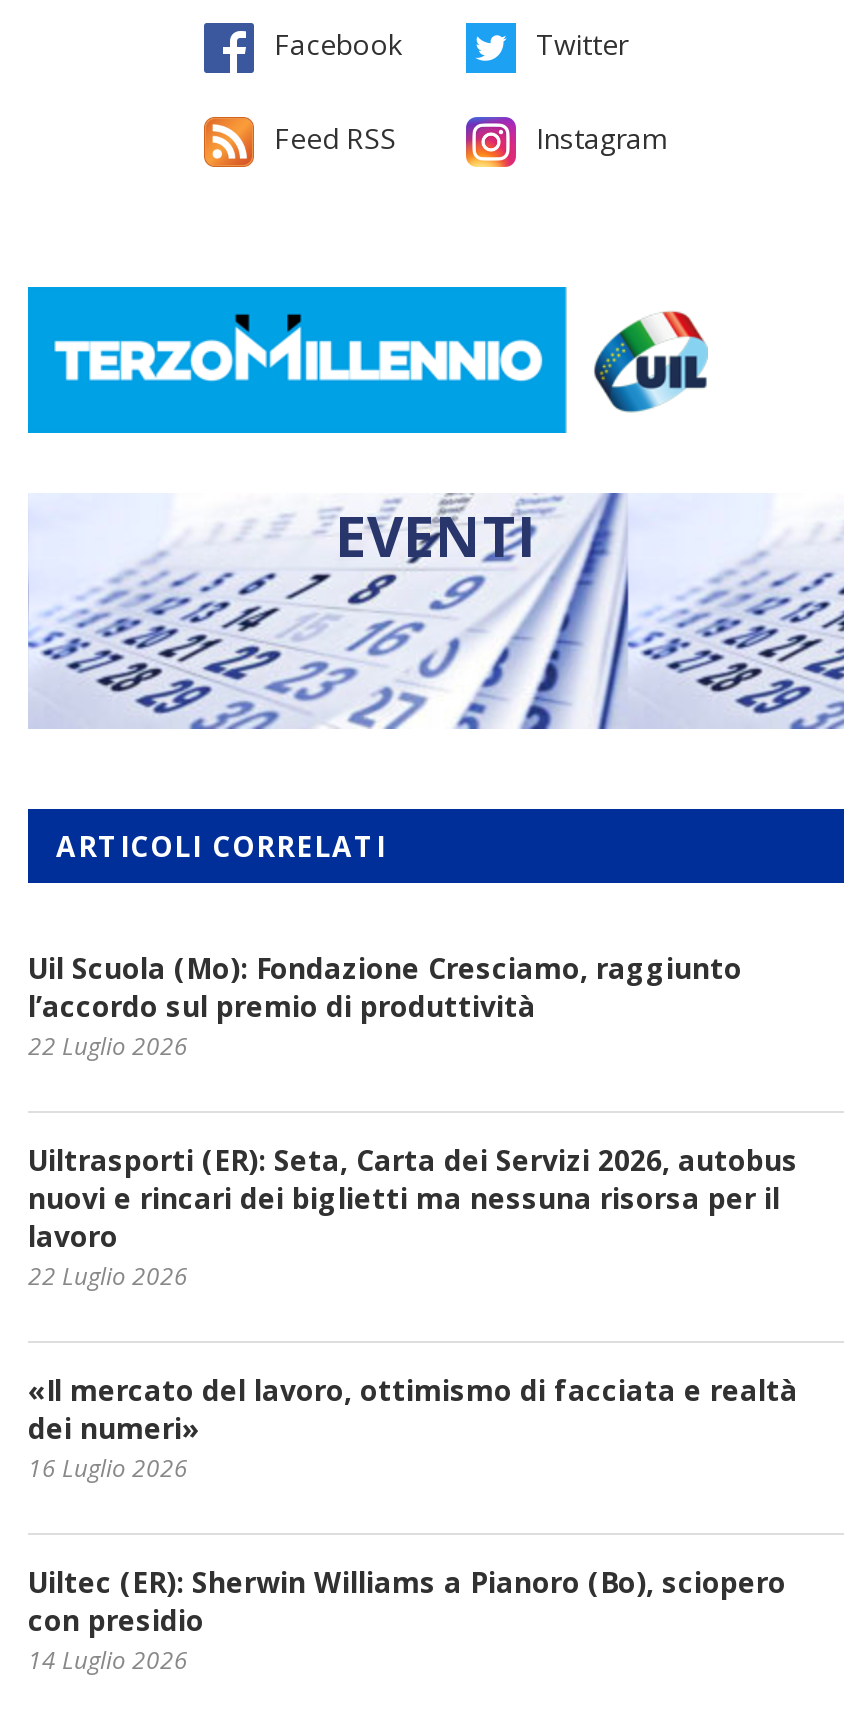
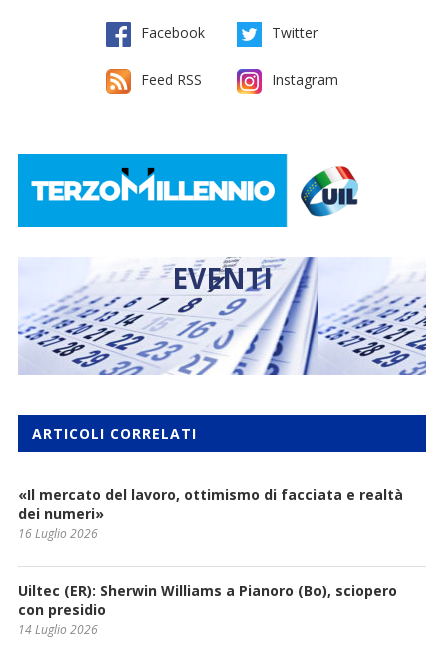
- Uil Scuola (Mo): Fondazione Cresciamo, raggiunto
- l’accordo sul premio di produttività
- 22 Luglio 2026
- Uiltrasporti (ER): Seta, Carta dei Servizi 2026, autobus
- nuovi e rincari dei biglietti ma nessuna risorsa per il
- lavoro
- 22 Luglio 2026
